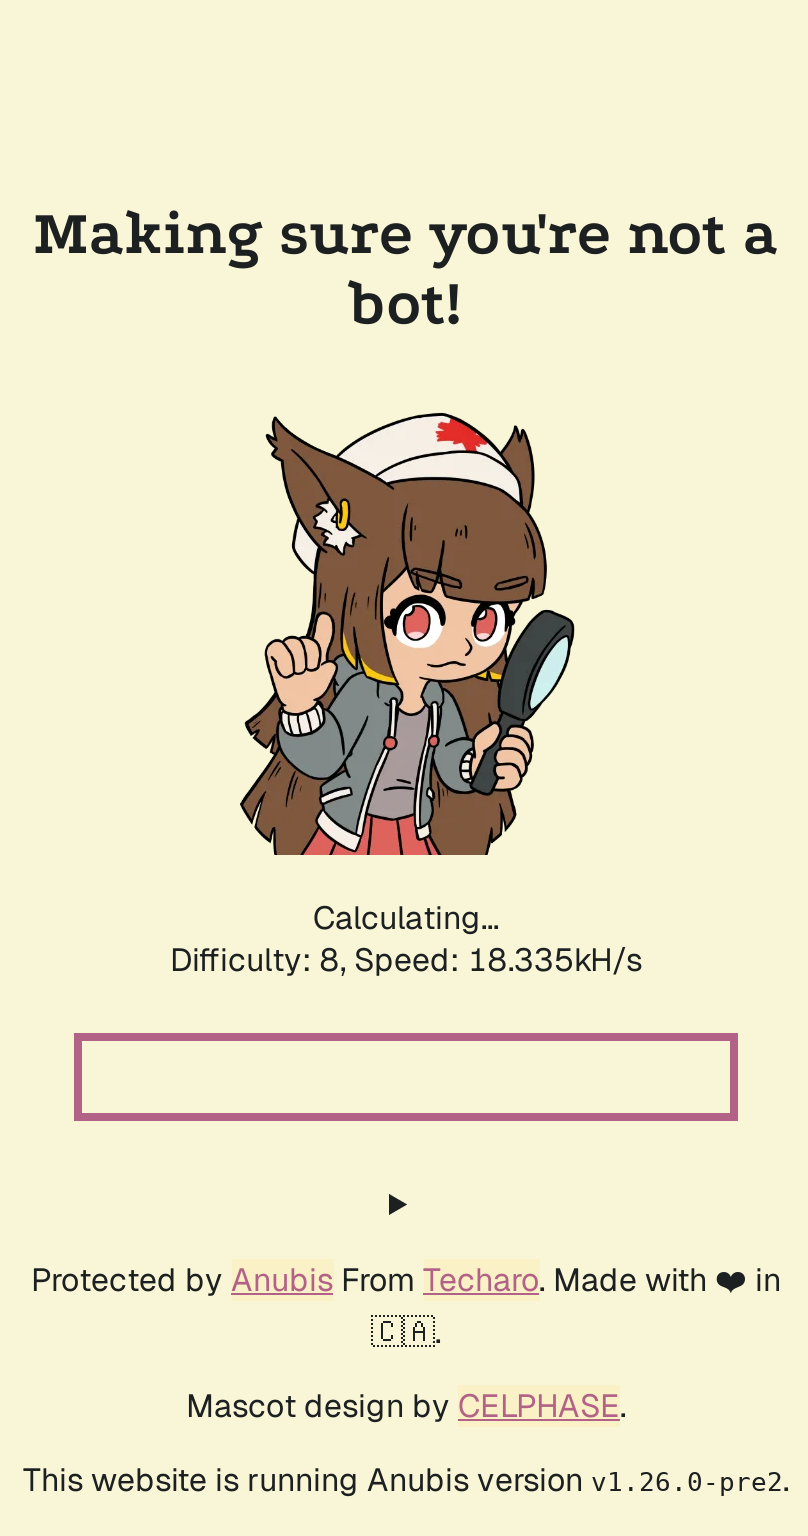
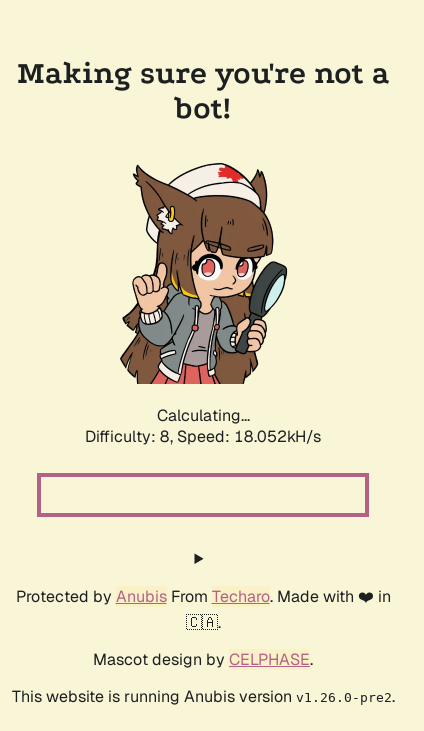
- Difficulty: 8, Speed: 18.335kH/s
+ Difficulty: 8, Speed: 18.052kH/s
